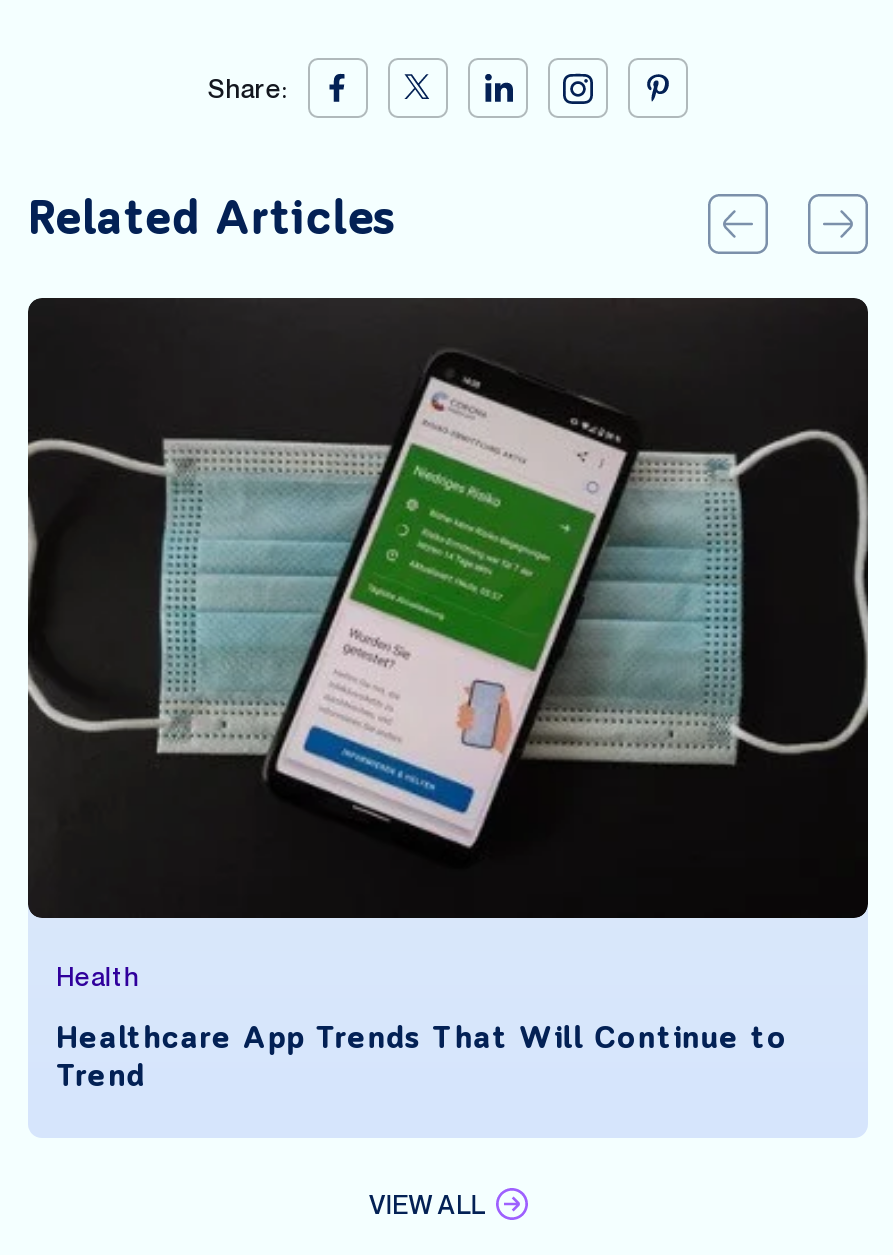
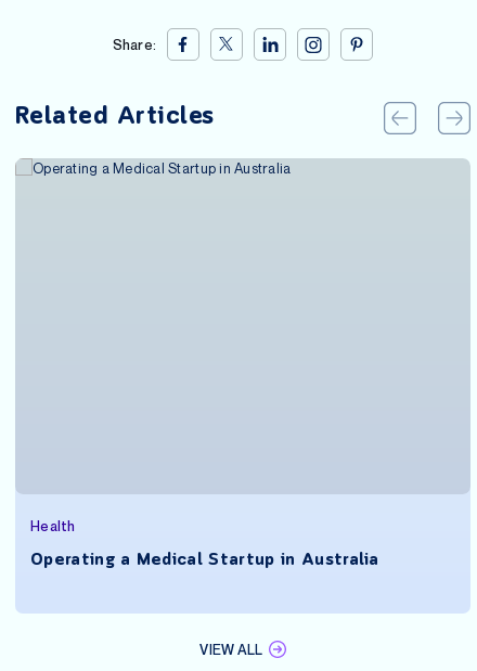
- [image]

- Healthcare App Trends That Will Continue to
- Trend
+ Operating a Medical Startup in Australia
